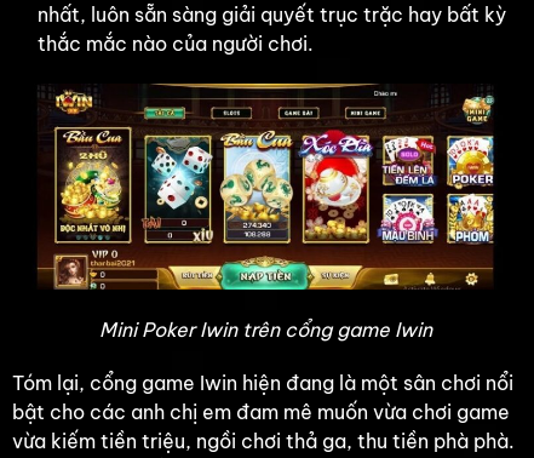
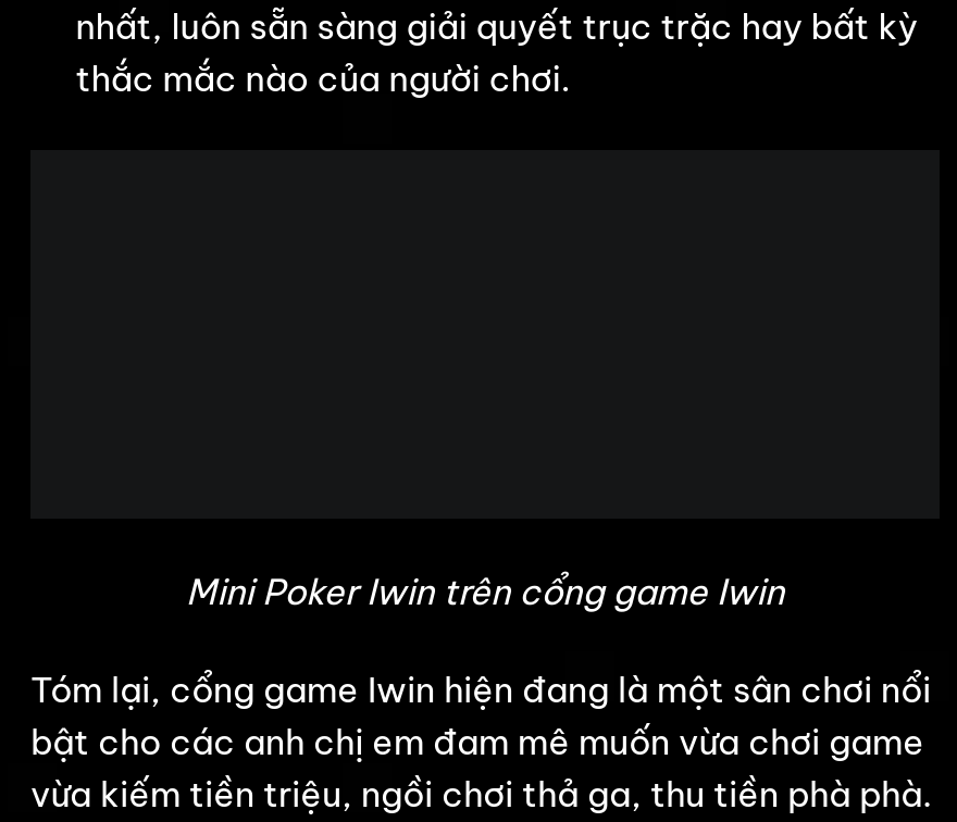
- [image]
